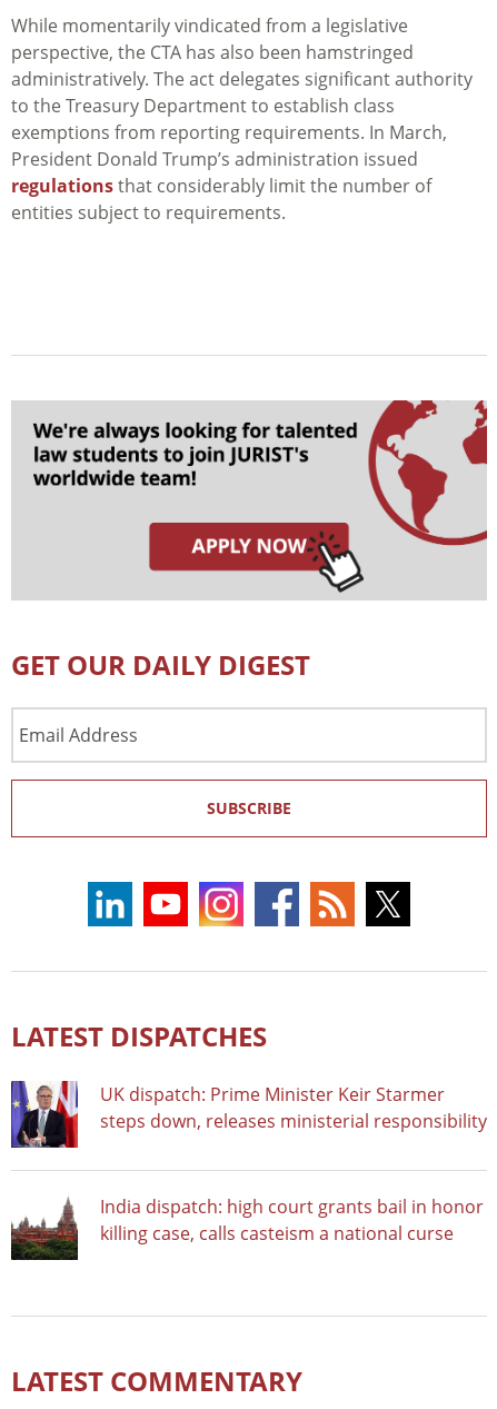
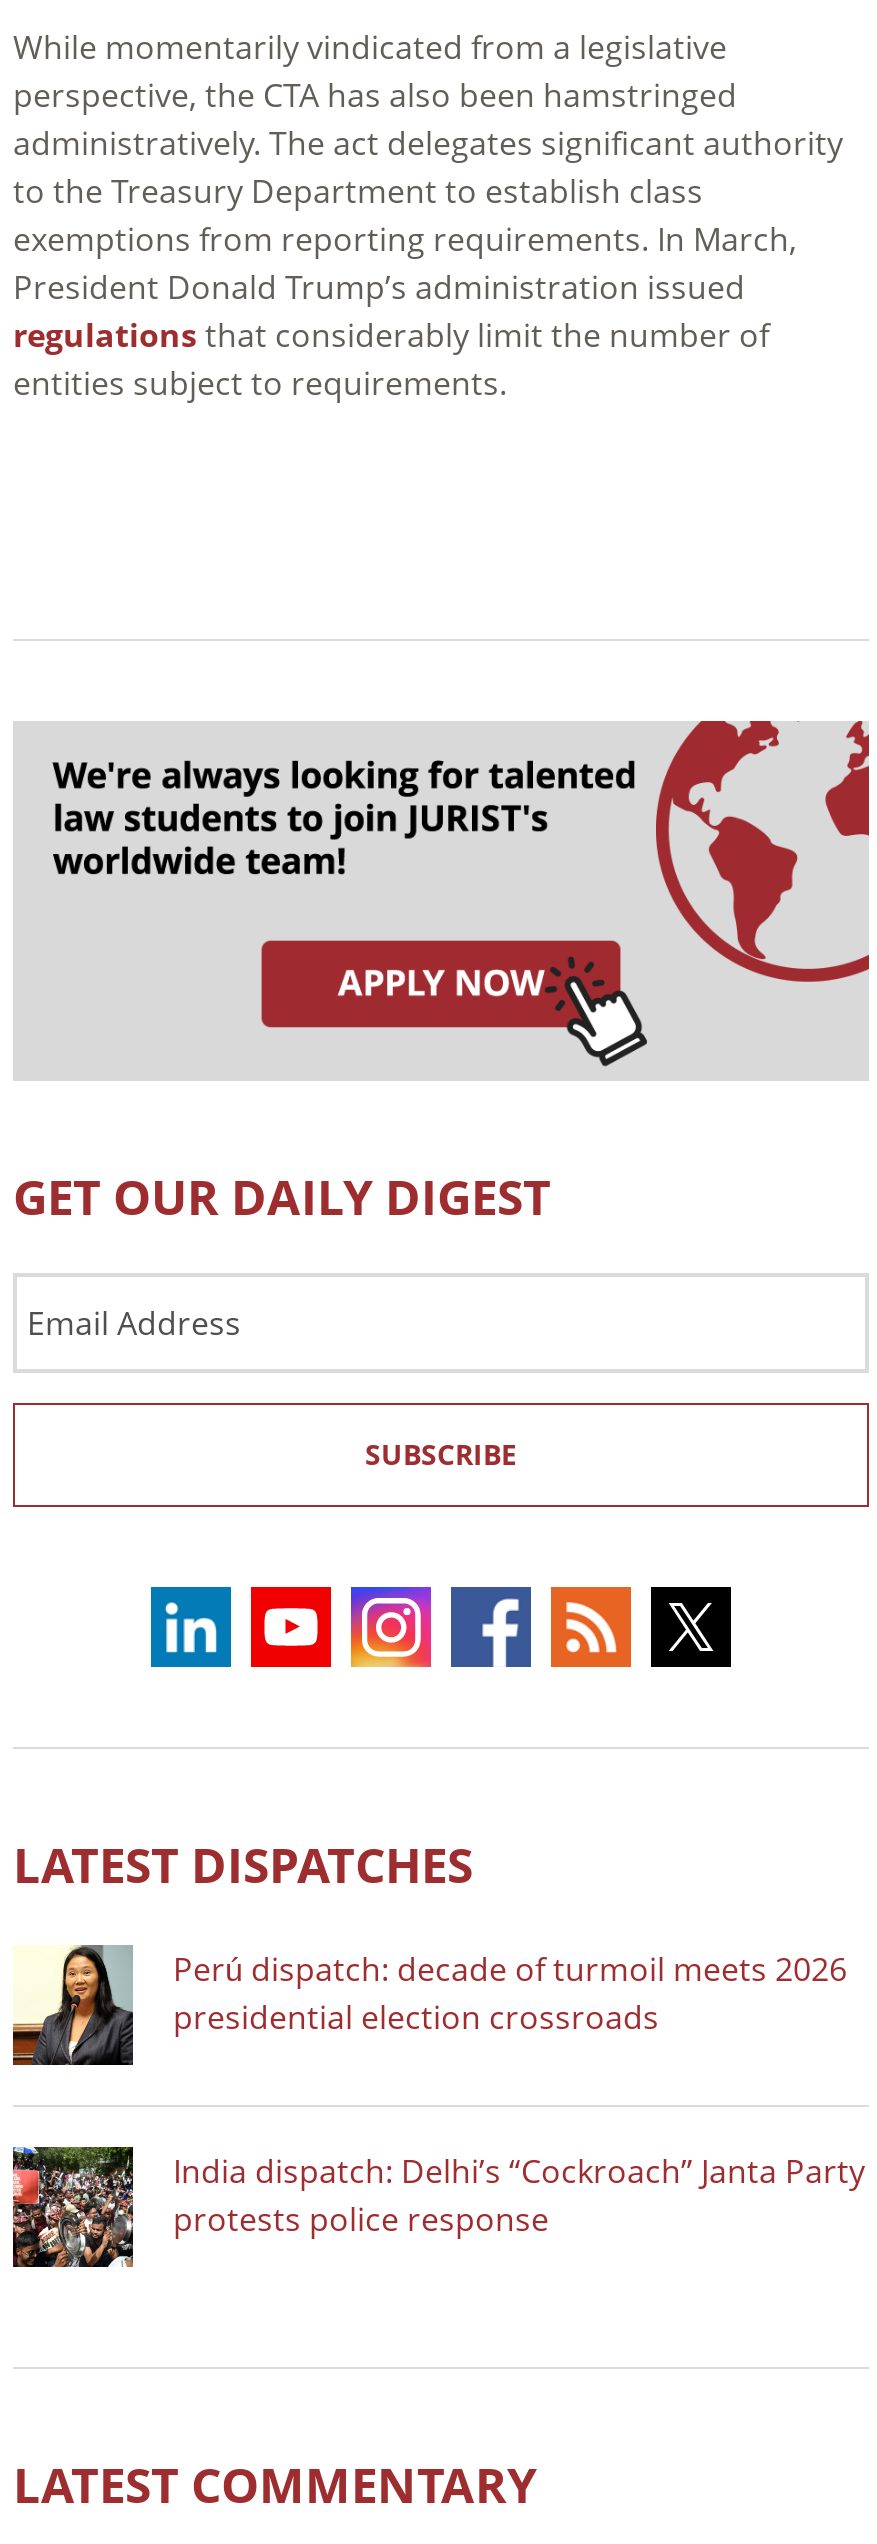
- [image]
- UK dispatch: Prime Minister Keir Starmer
- steps down, releases ministerial responsibility
+ [image]
+ Perú dispatch: decade of turmoil meets 2026
+ presidential election crossroads

- [image]
- India dispatch: high court grants bail in honor
- killing case, calls casteism a national curse
+ [image]
+ India dispatch: Delhi’s “Cockroach” Janta Party
+ protests police response
